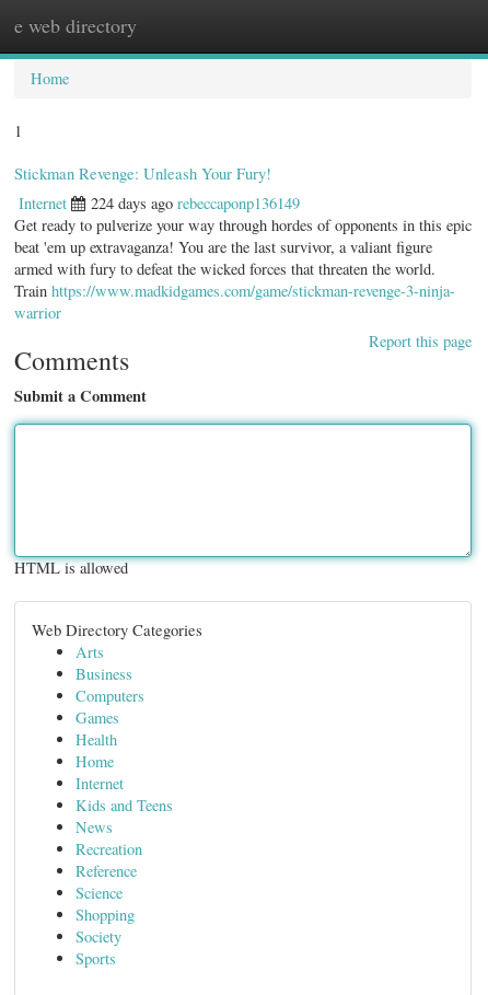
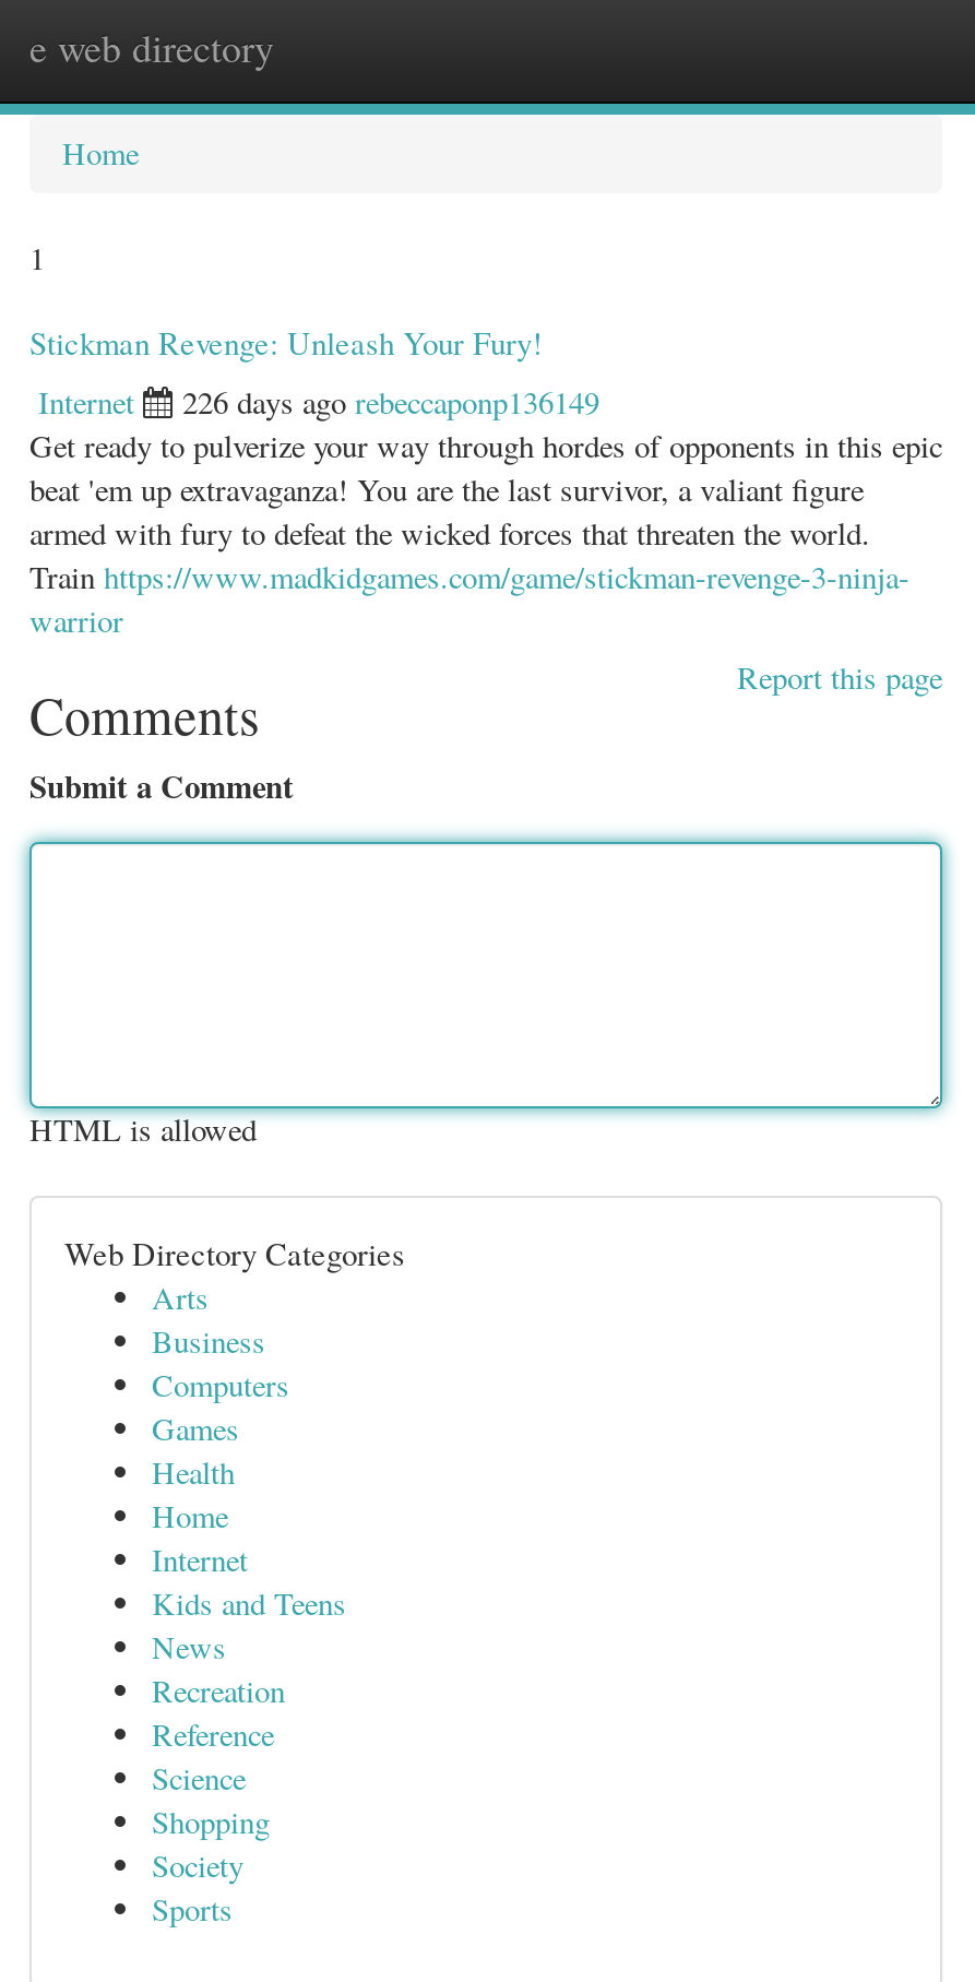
- 224 days ago rebeccaponp136149
+ 226 days ago rebeccaponp136149
